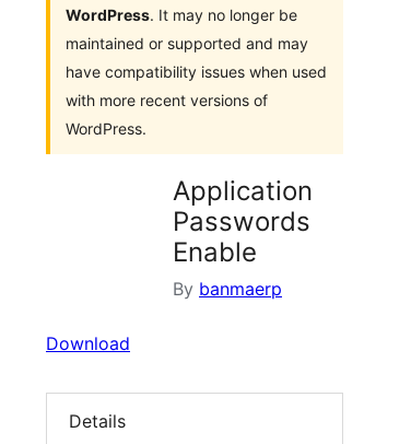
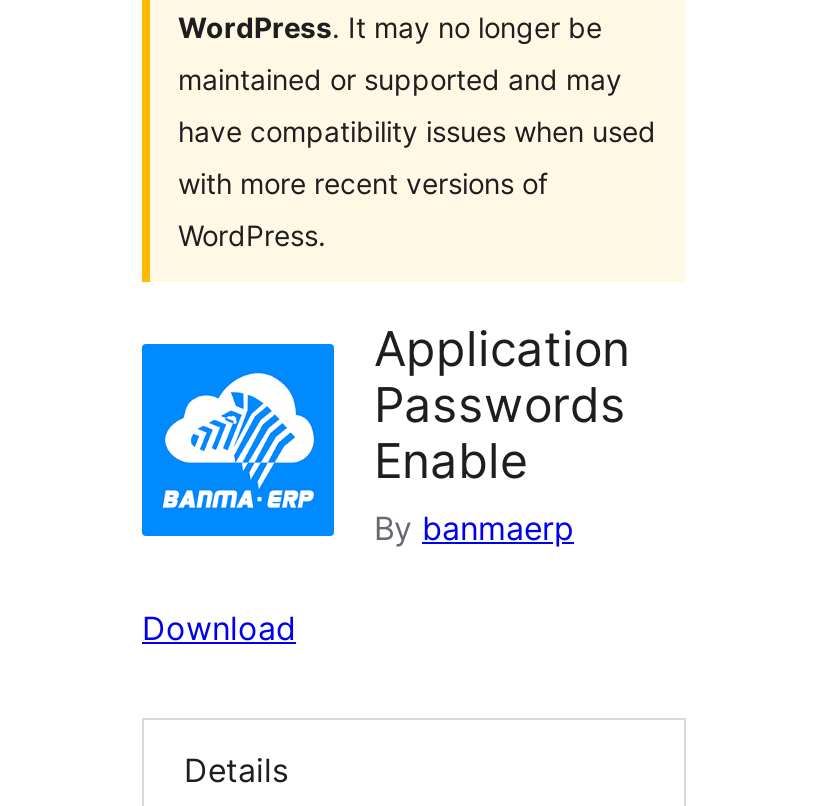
+ [image]
